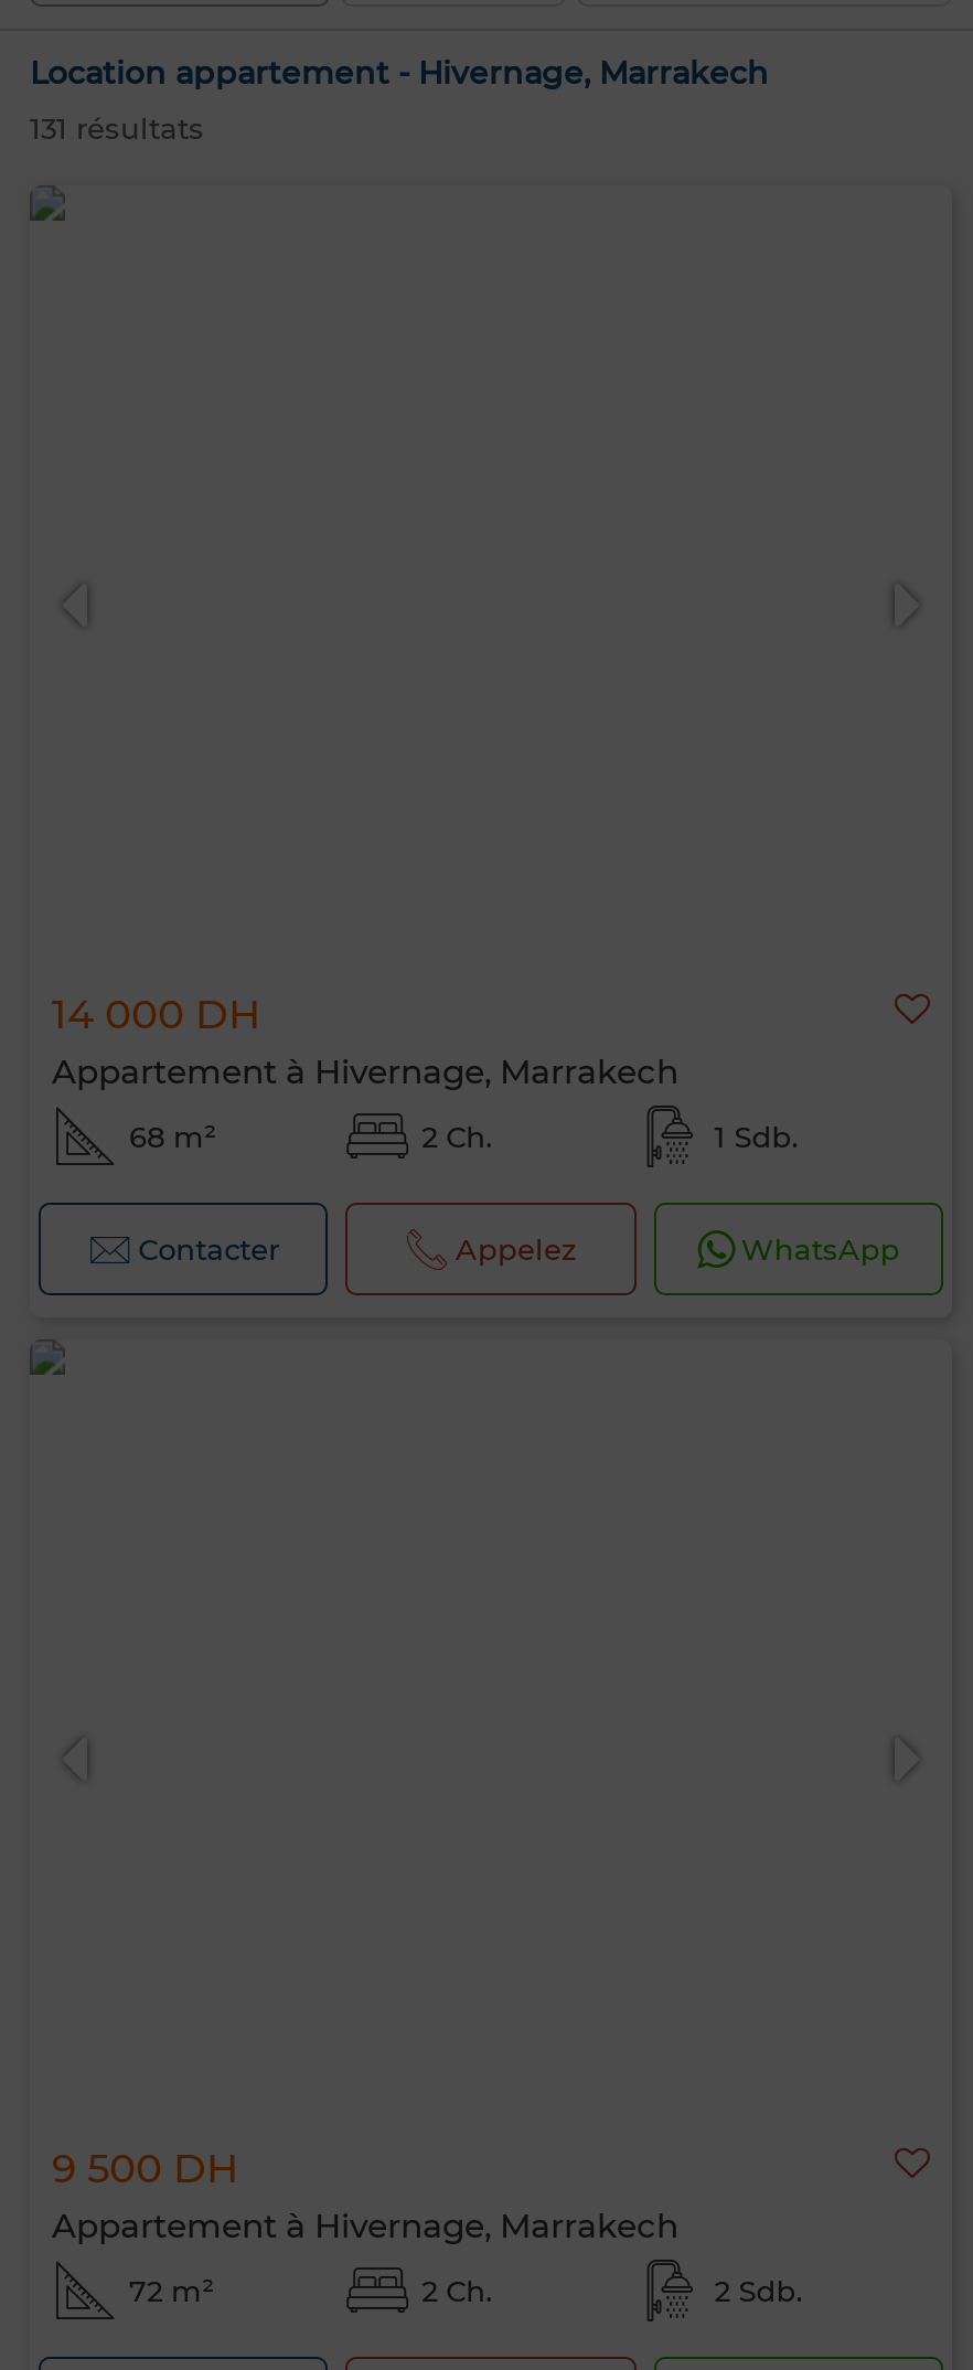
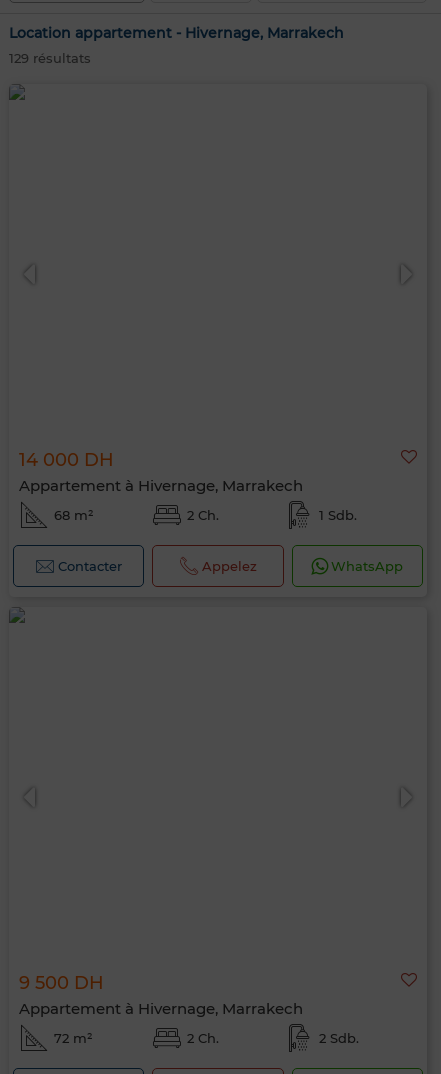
- 131 résultats
+ 129 résultats
